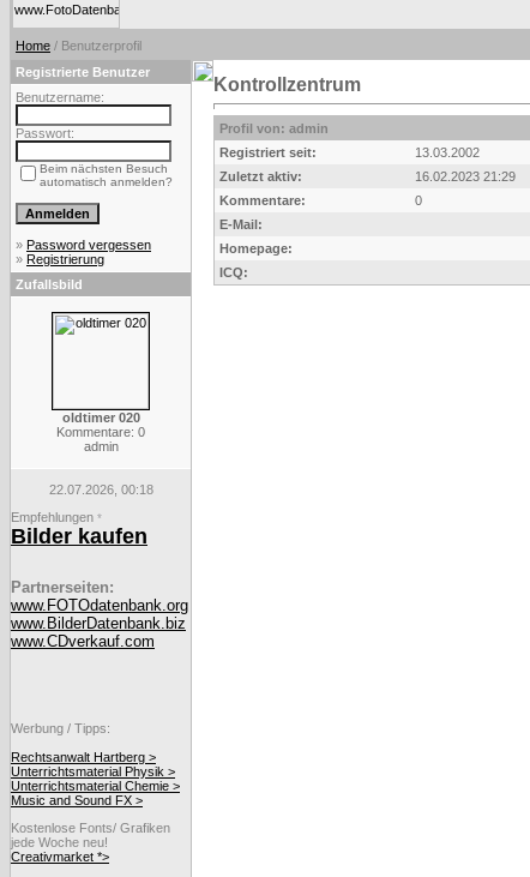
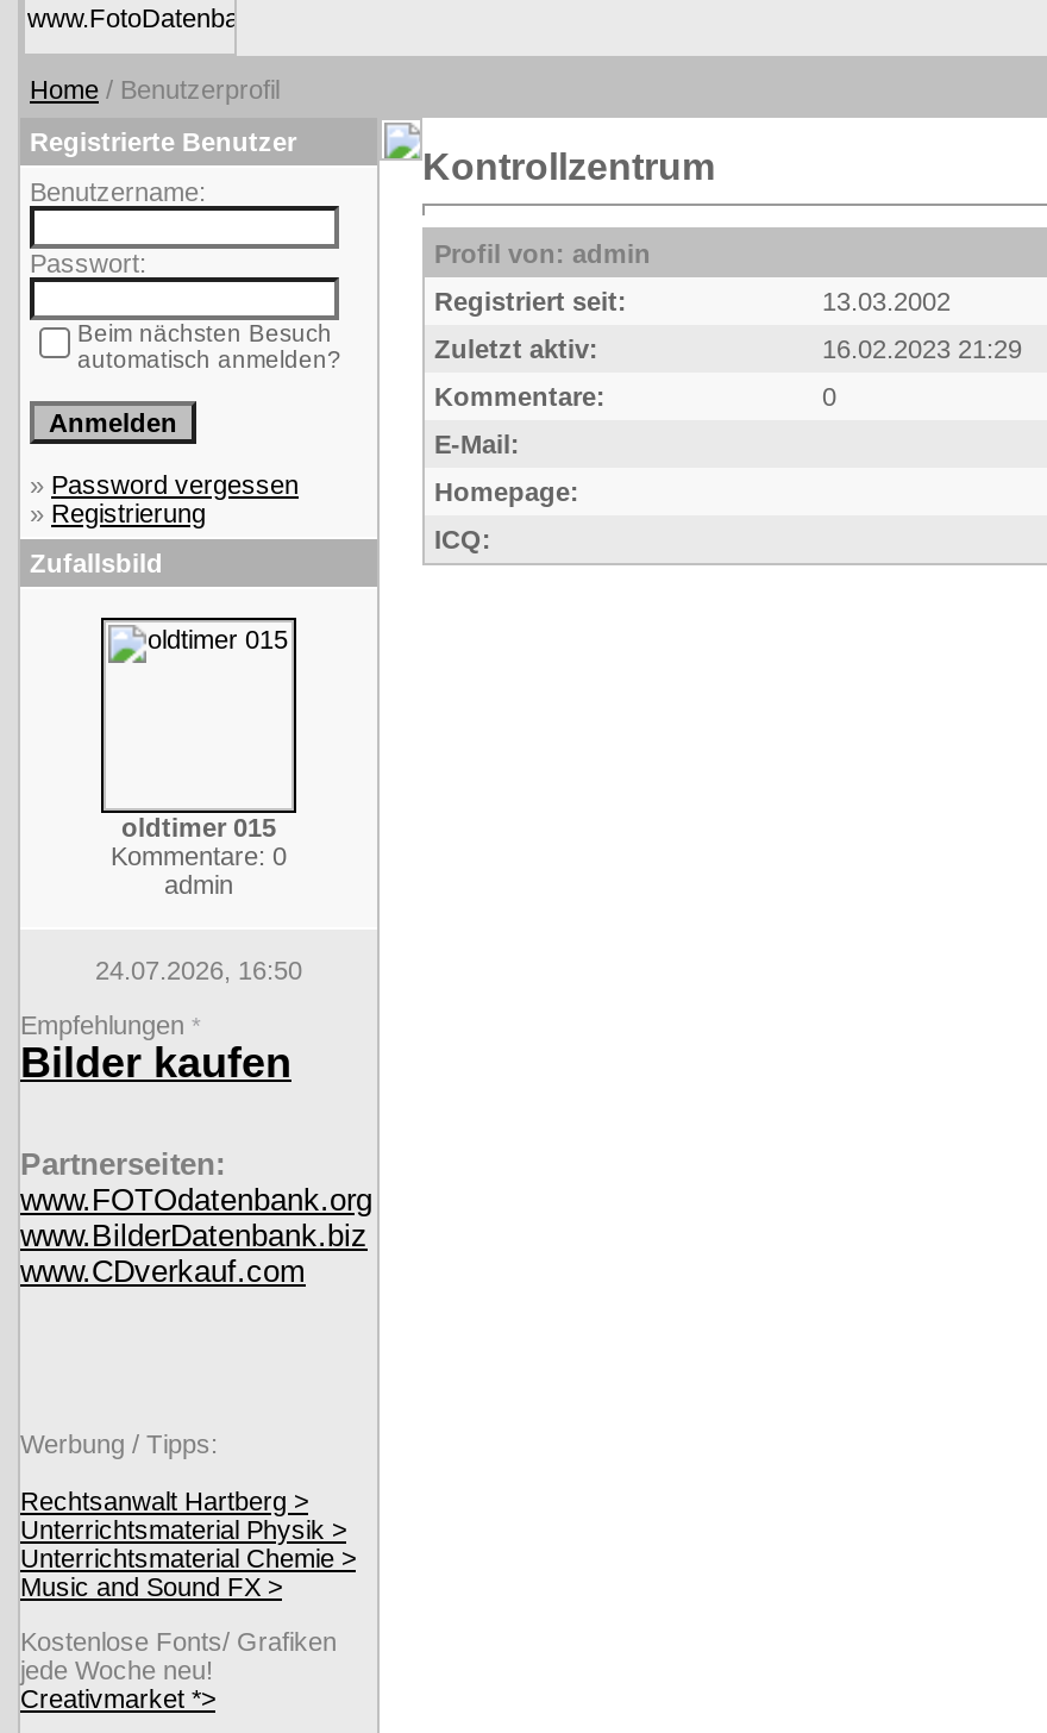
- oldtimer 020
+ oldtimer 015

- 22.07.2026, 00:18
+ 24.07.2026, 16:50
